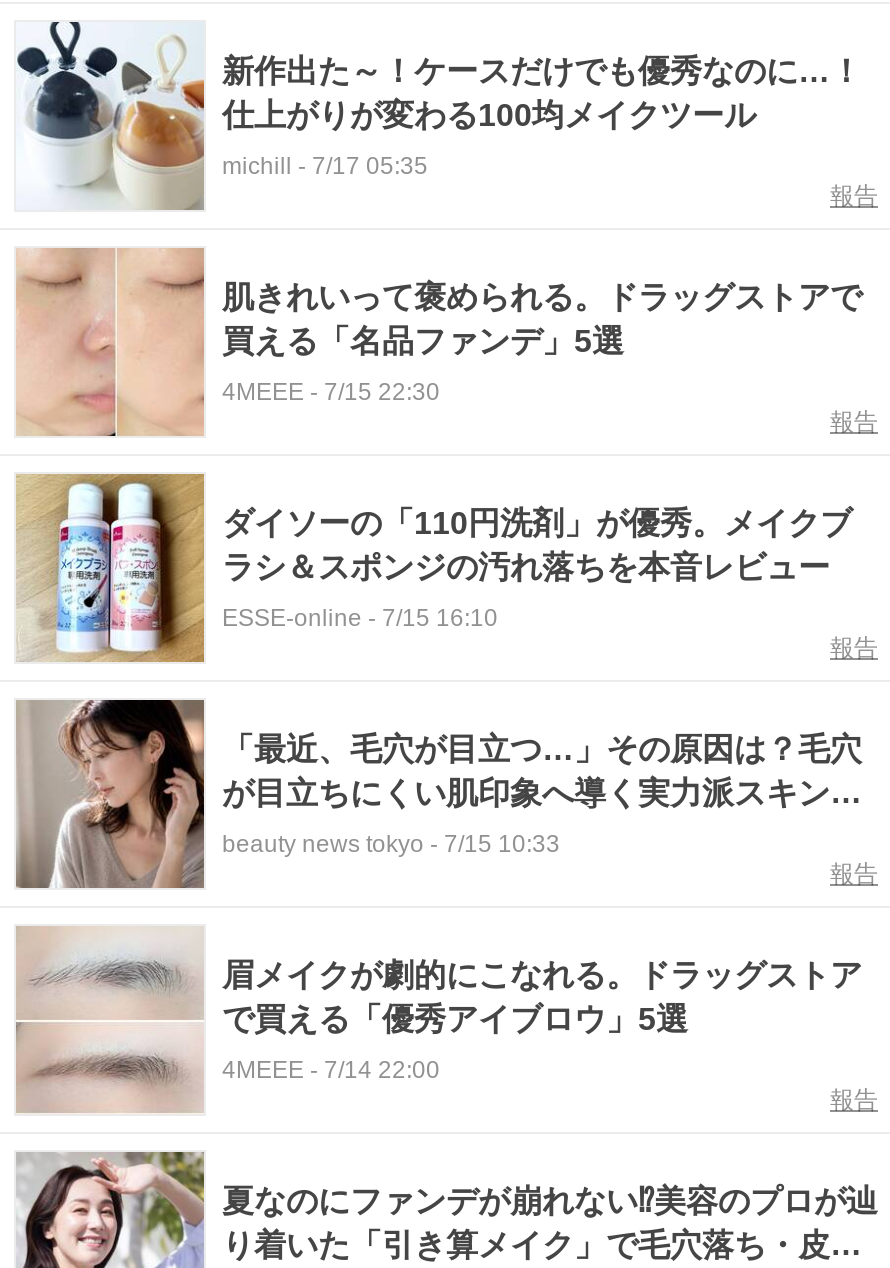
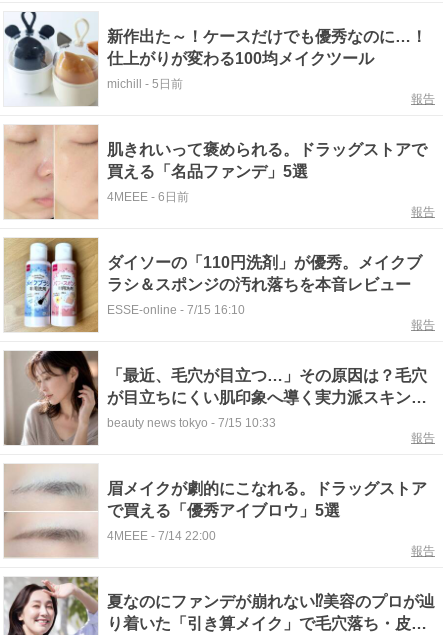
- michill - 7/17 05:35
+ michill - 5日前

- 4MEEE - 7/15 22:30
+ 4MEEE - 6日前
